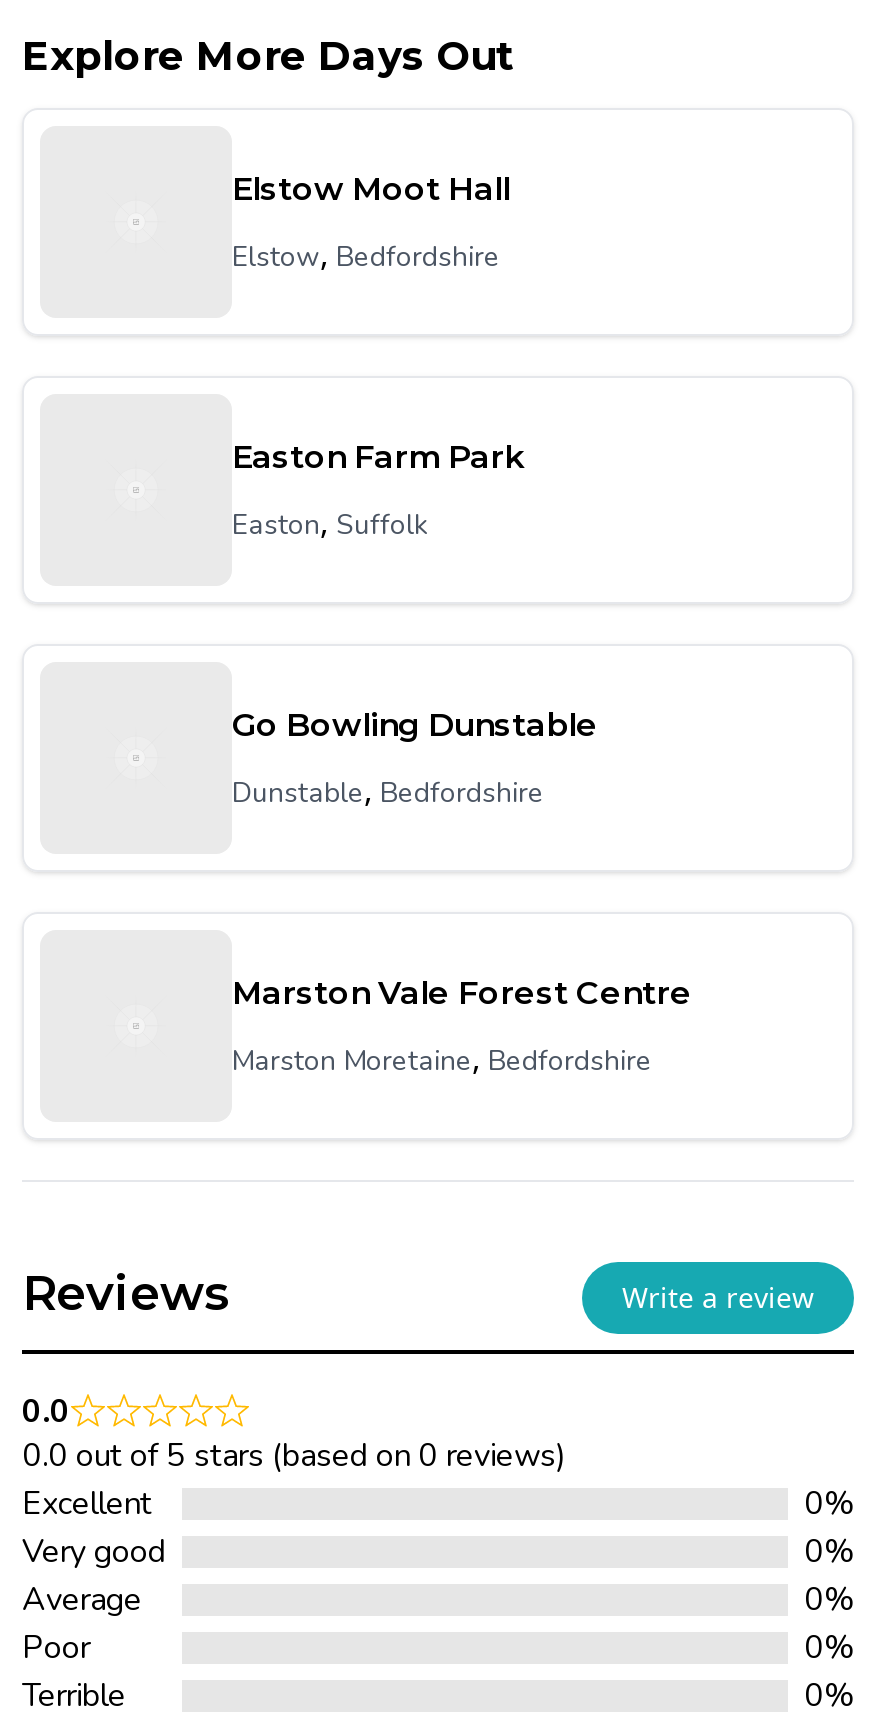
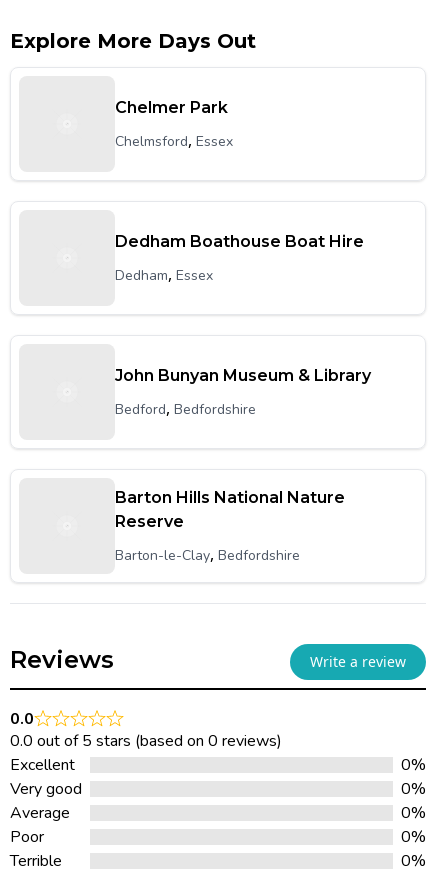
- Elstow Moot Hall
+ Chelmer Park

- Elstow, Bedfordshire
+ Chelmsford, Essex

- Easton Farm Park
+ Dedham Boathouse Boat Hire

- Easton, Suffolk
+ Dedham, Essex

- Go Bowling Dunstable
+ John Bunyan Museum & Library

- Dunstable, Bedfordshire
+ Bedford, Bedfordshire

- Marston Vale Forest Centre
+ Barton Hills National Nature
+ Reserve

- Marston Moretaine, Bedfordshire
+ Barton-le-Clay, Bedfordshire
